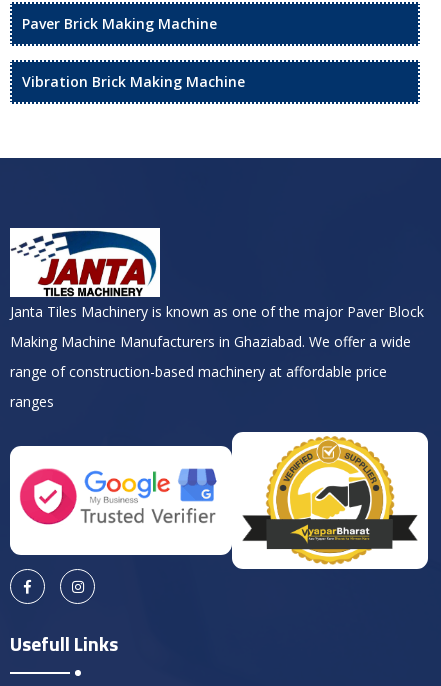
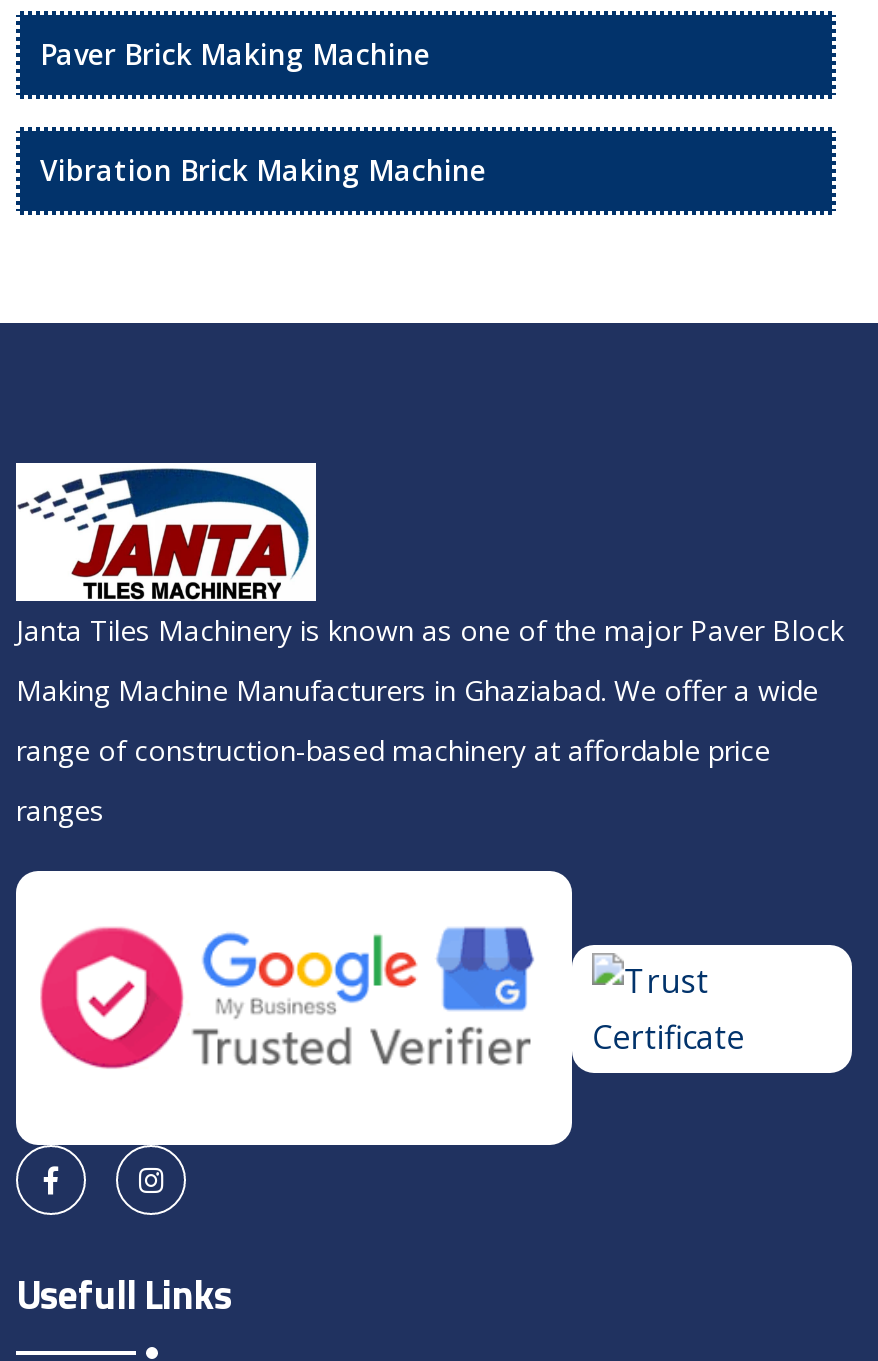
- [image]
+ [image]
